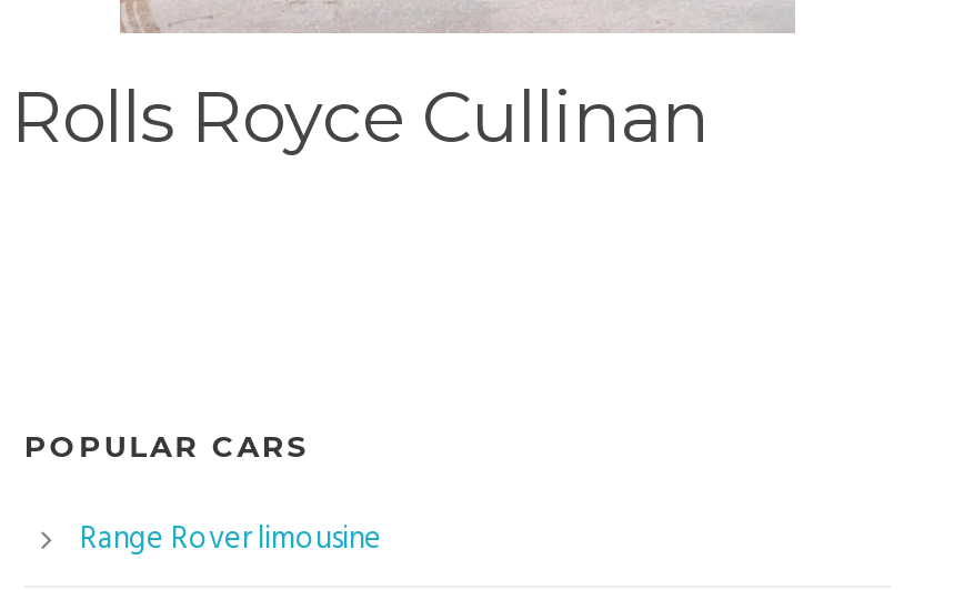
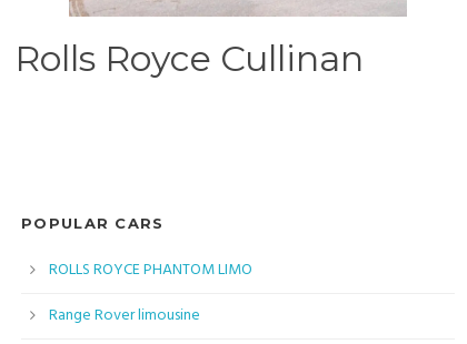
+ ROLLS ROYCE PHANTOM LIMO
